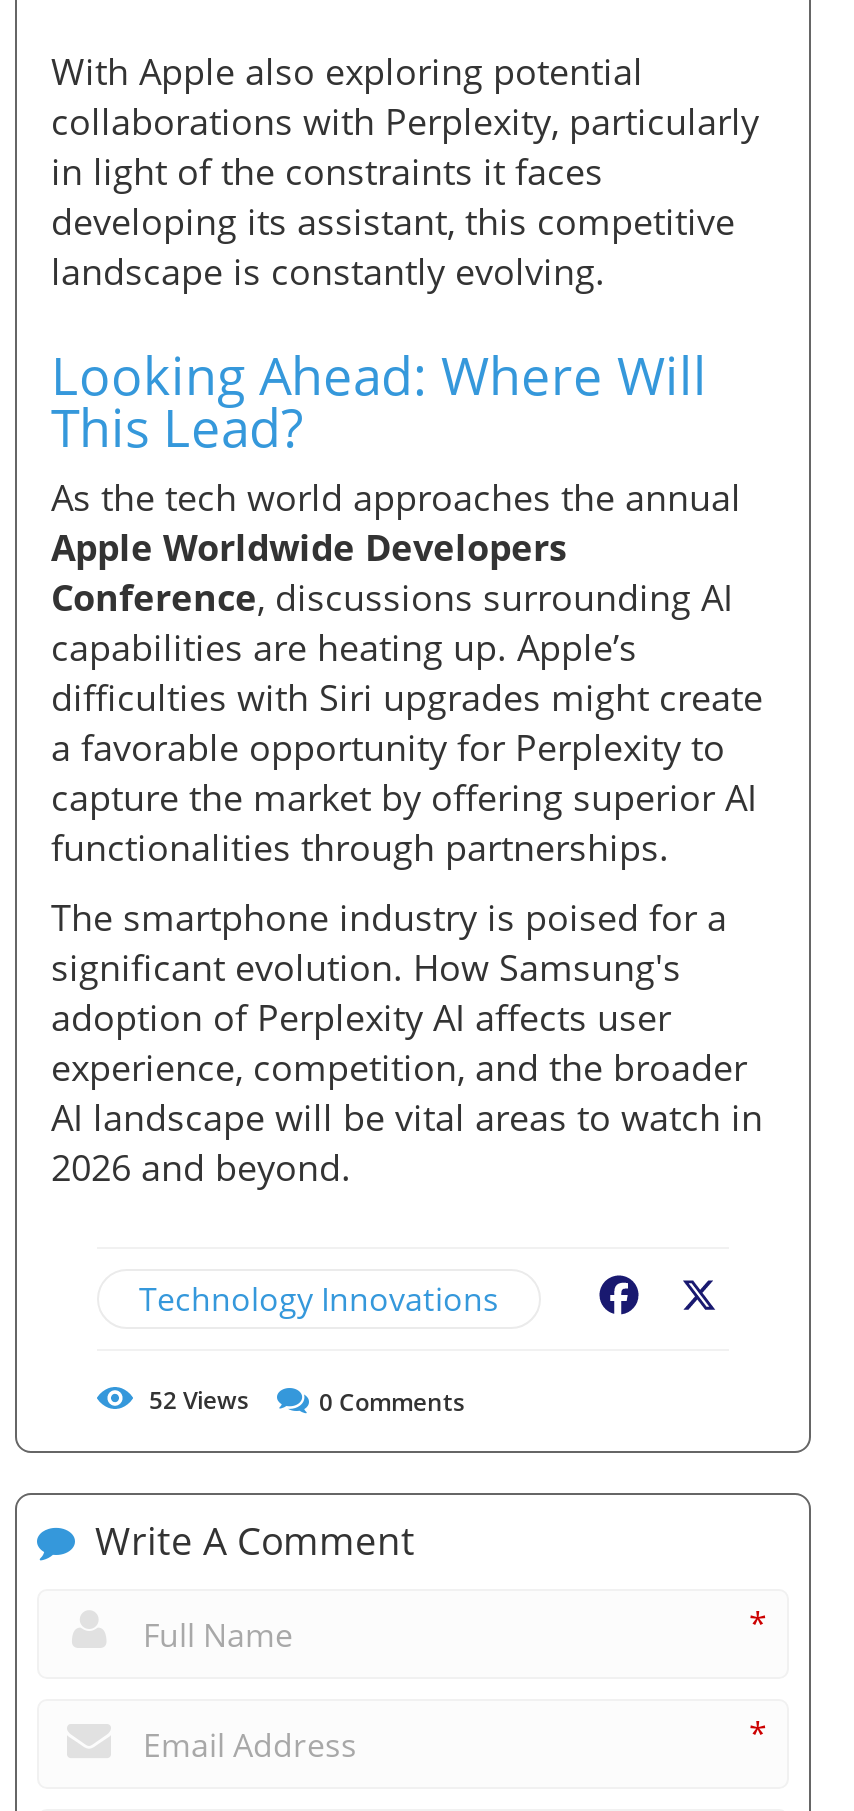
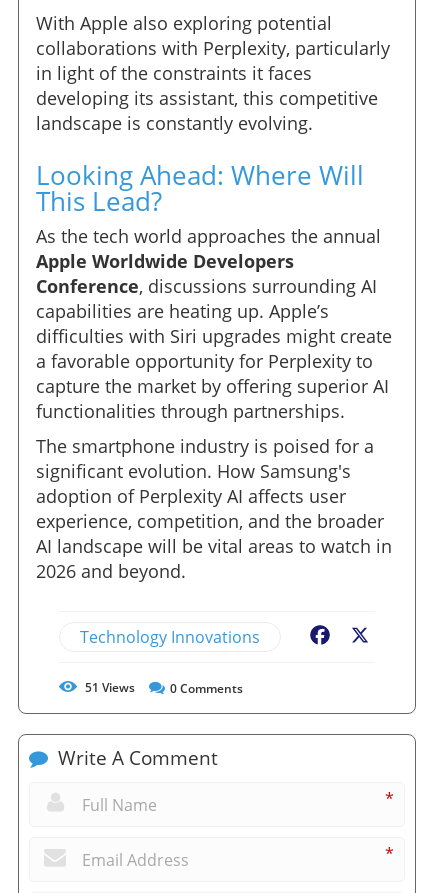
- 52 Views
+ 51 Views
